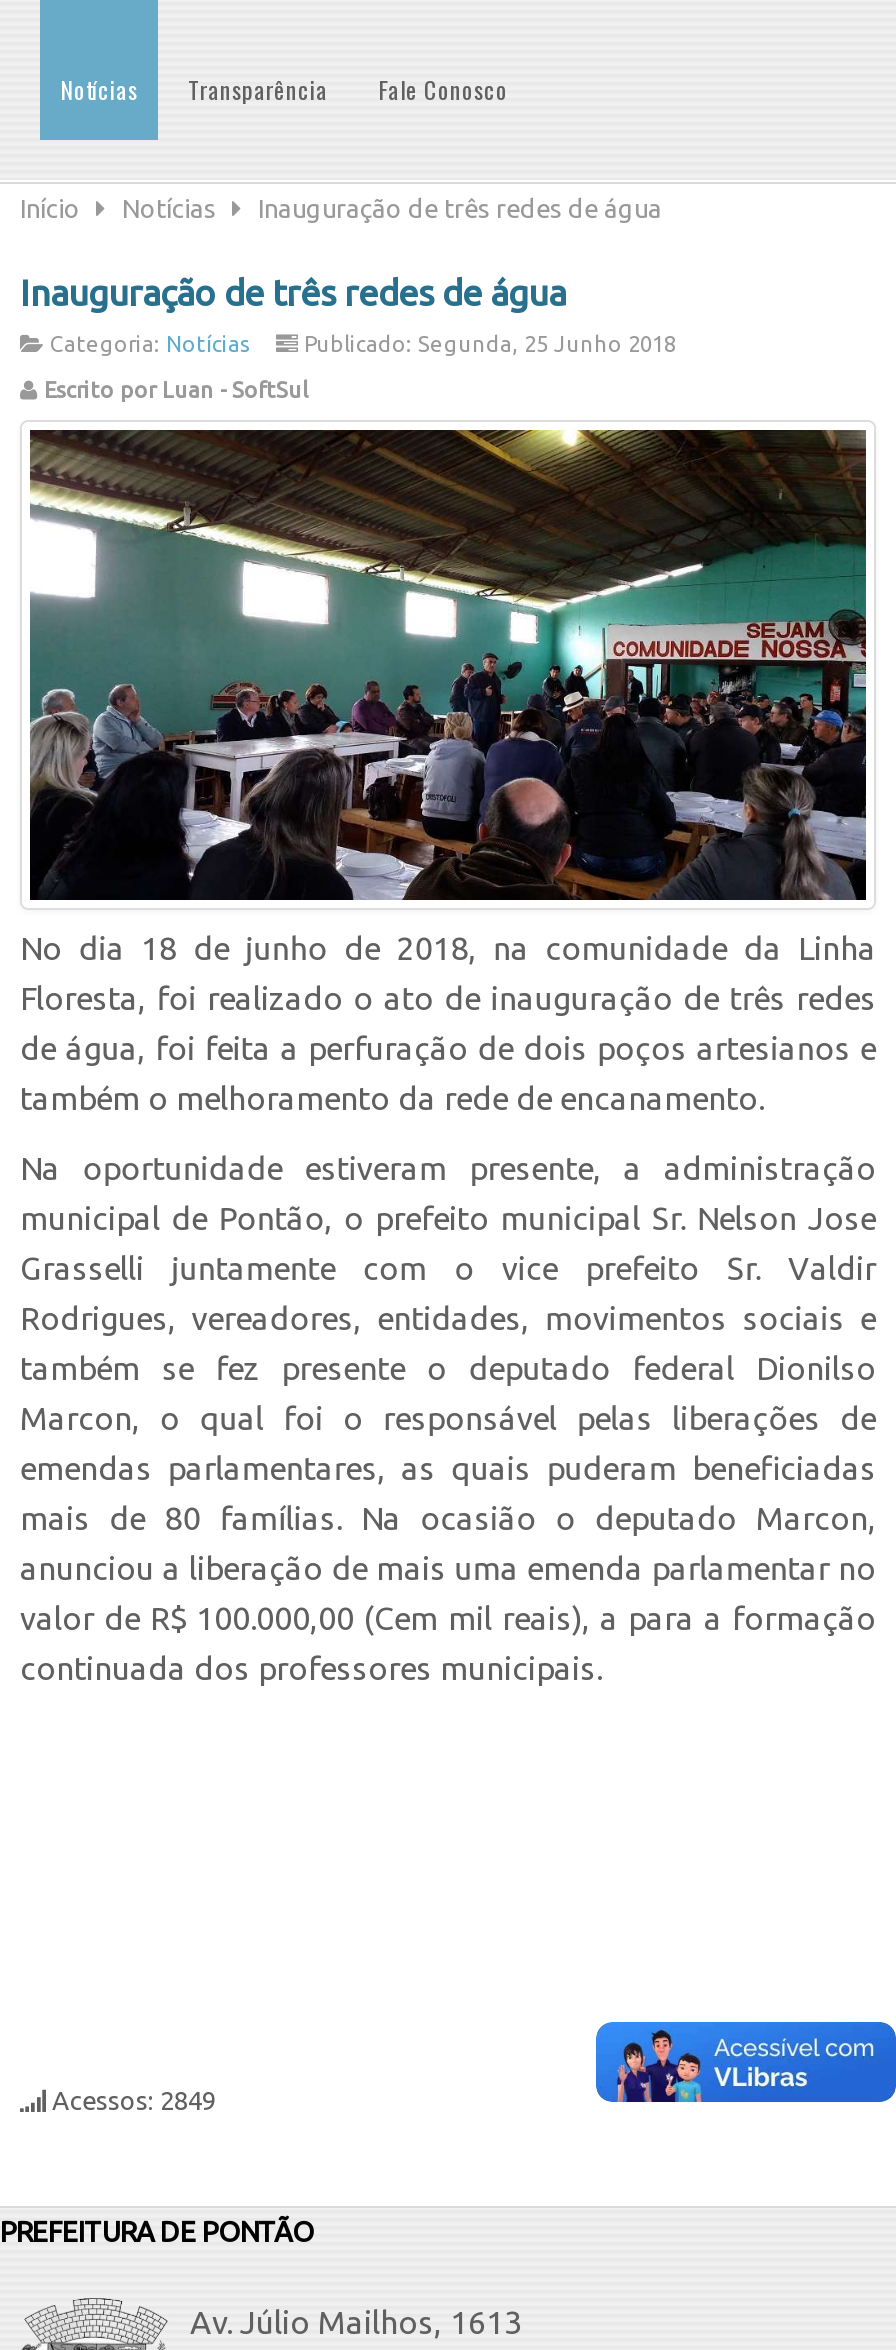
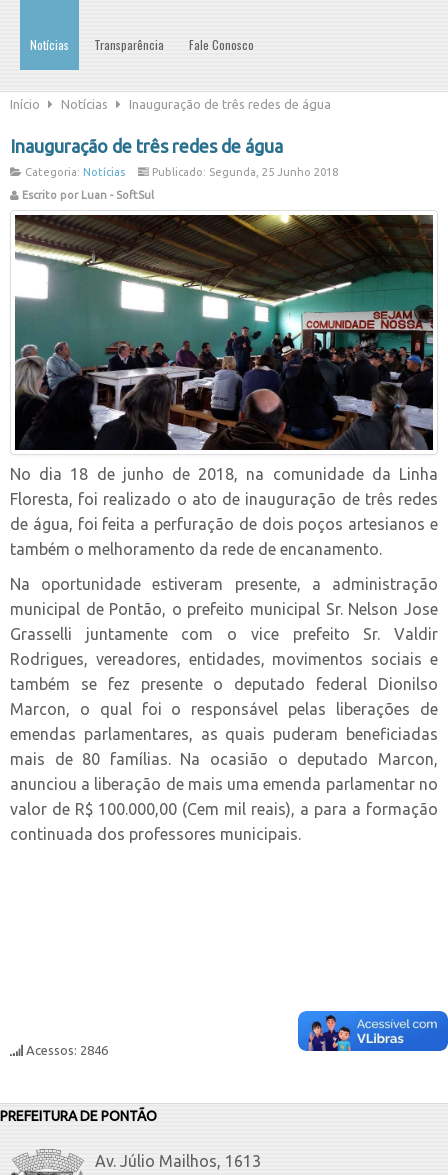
- Acessos: 2849
+ Acessos: 2846
